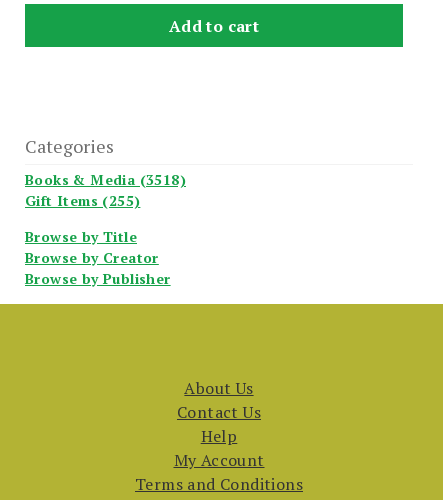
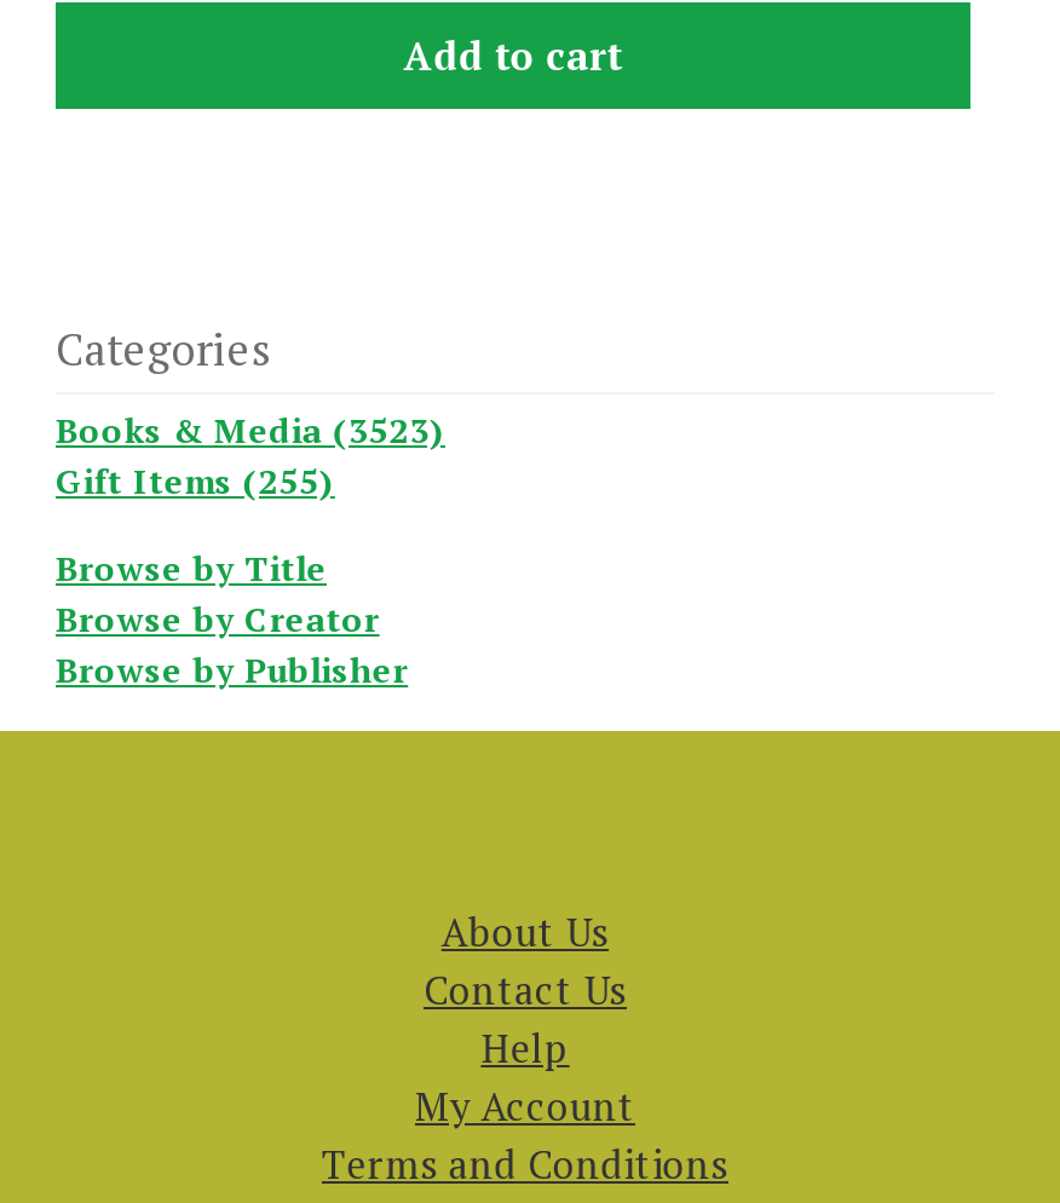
- Books & Media (3518)
+ Books & Media (3523)
